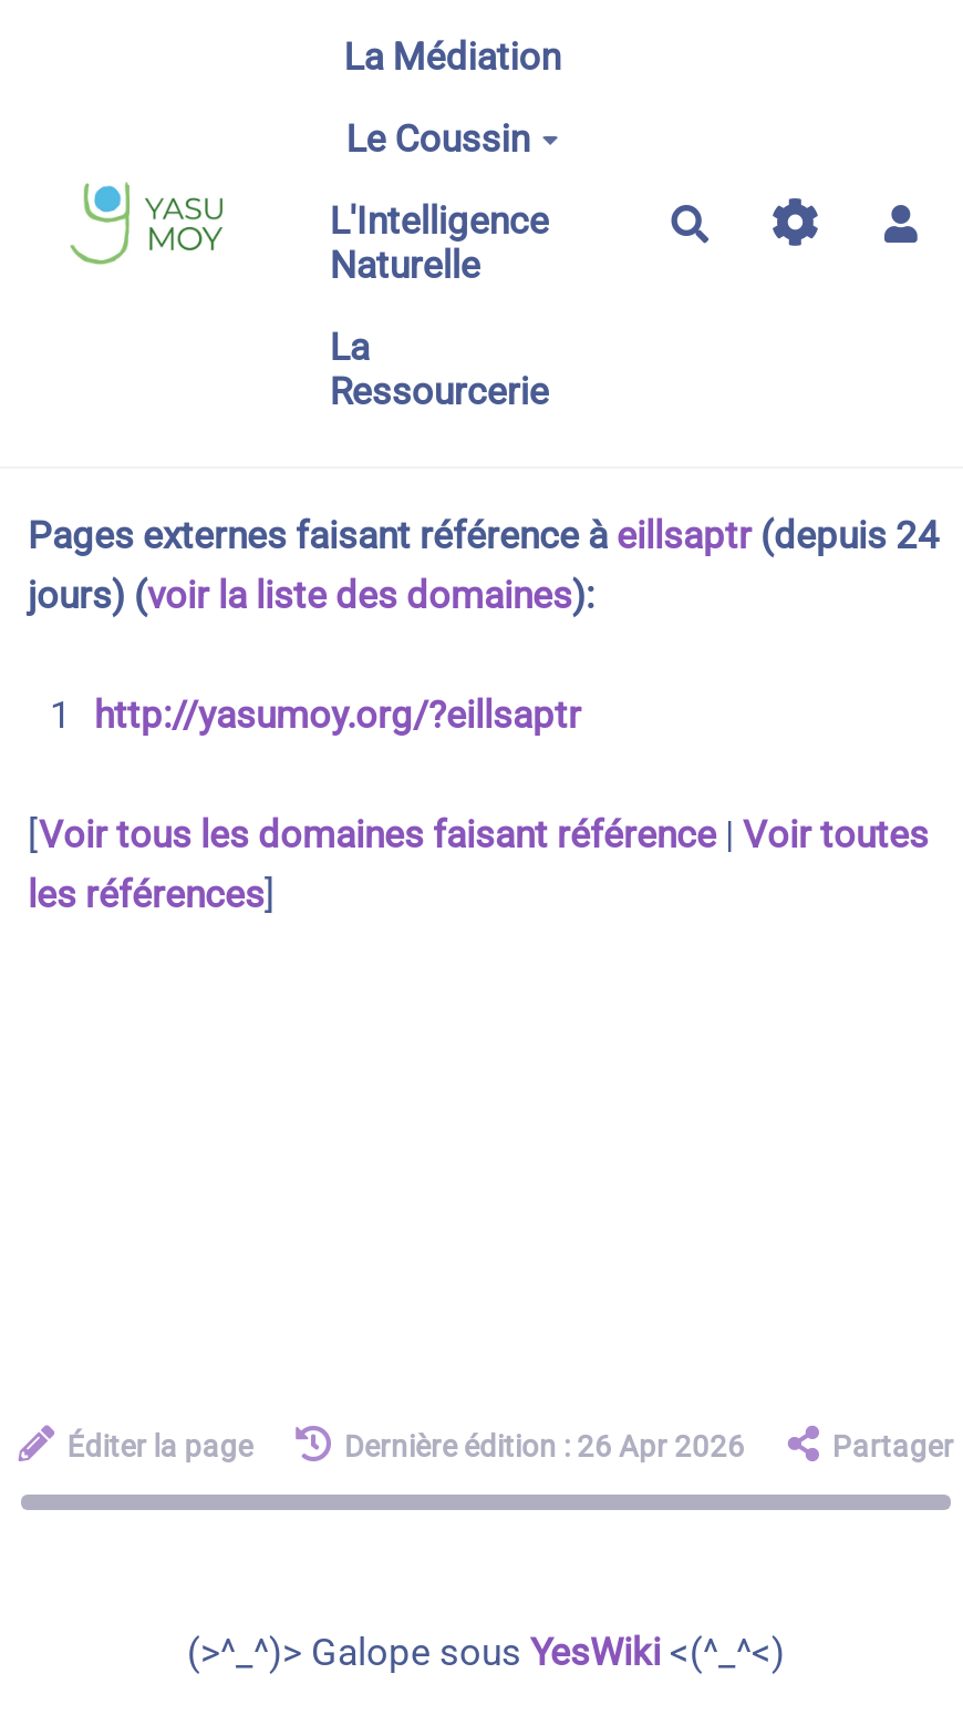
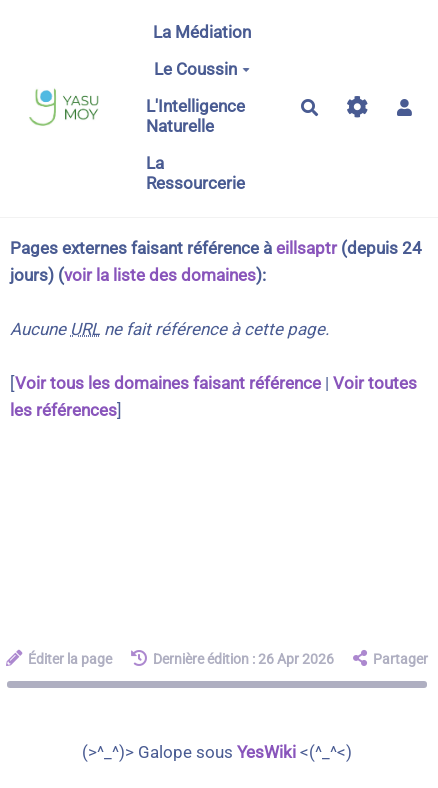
- 1 http://yasumoy.org/?eillsaptr
+ Aucune URL ne fait référence à cette page.
